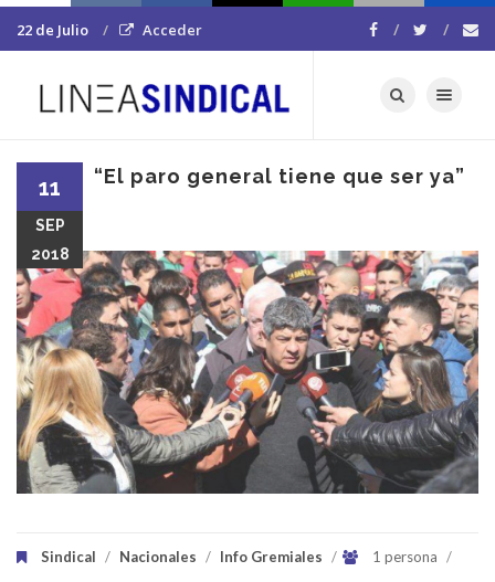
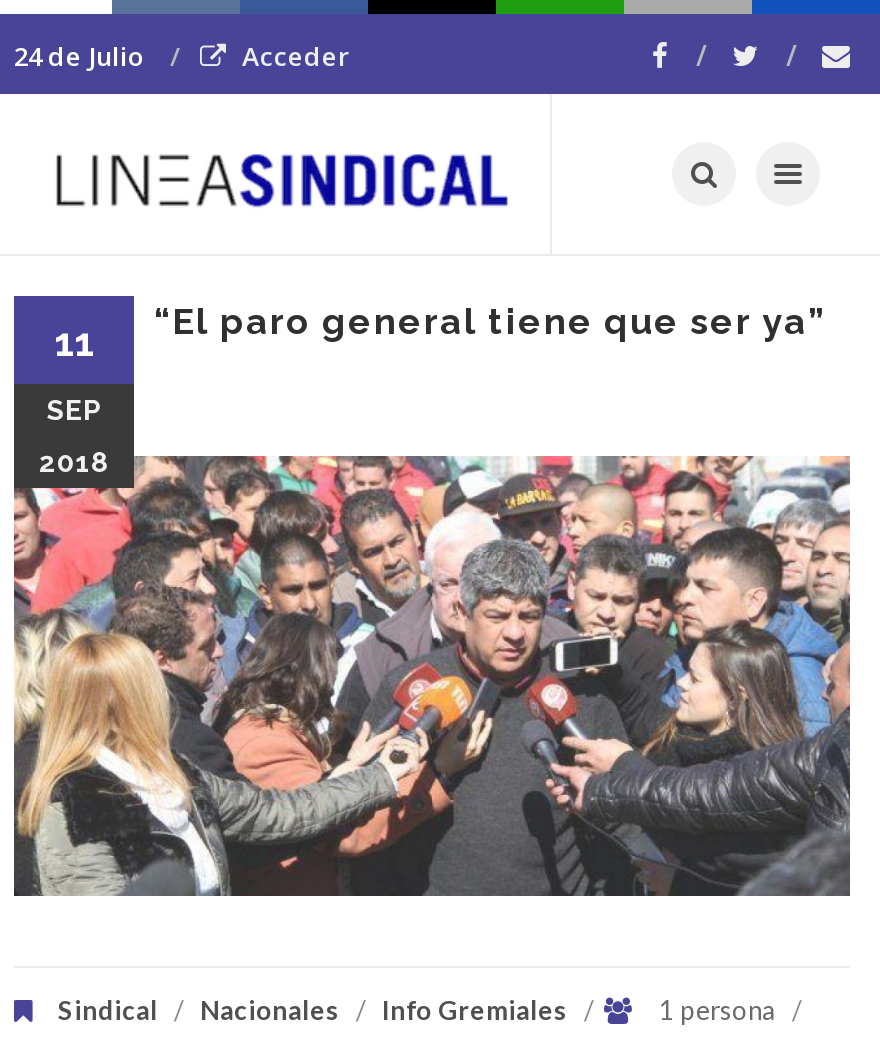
- 22 de Julio
+ 24 de Julio
